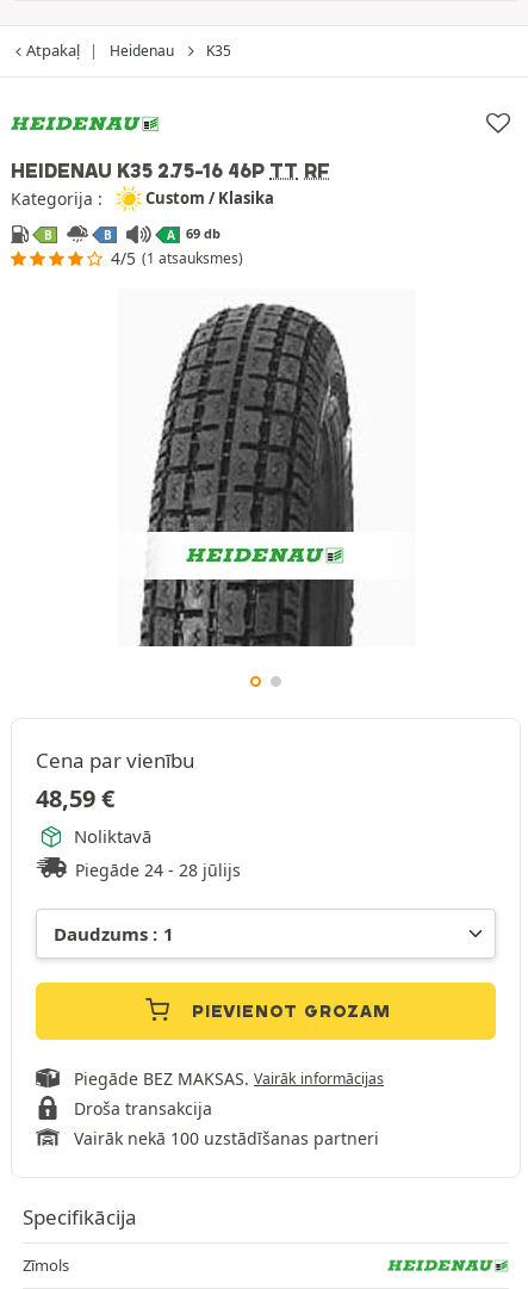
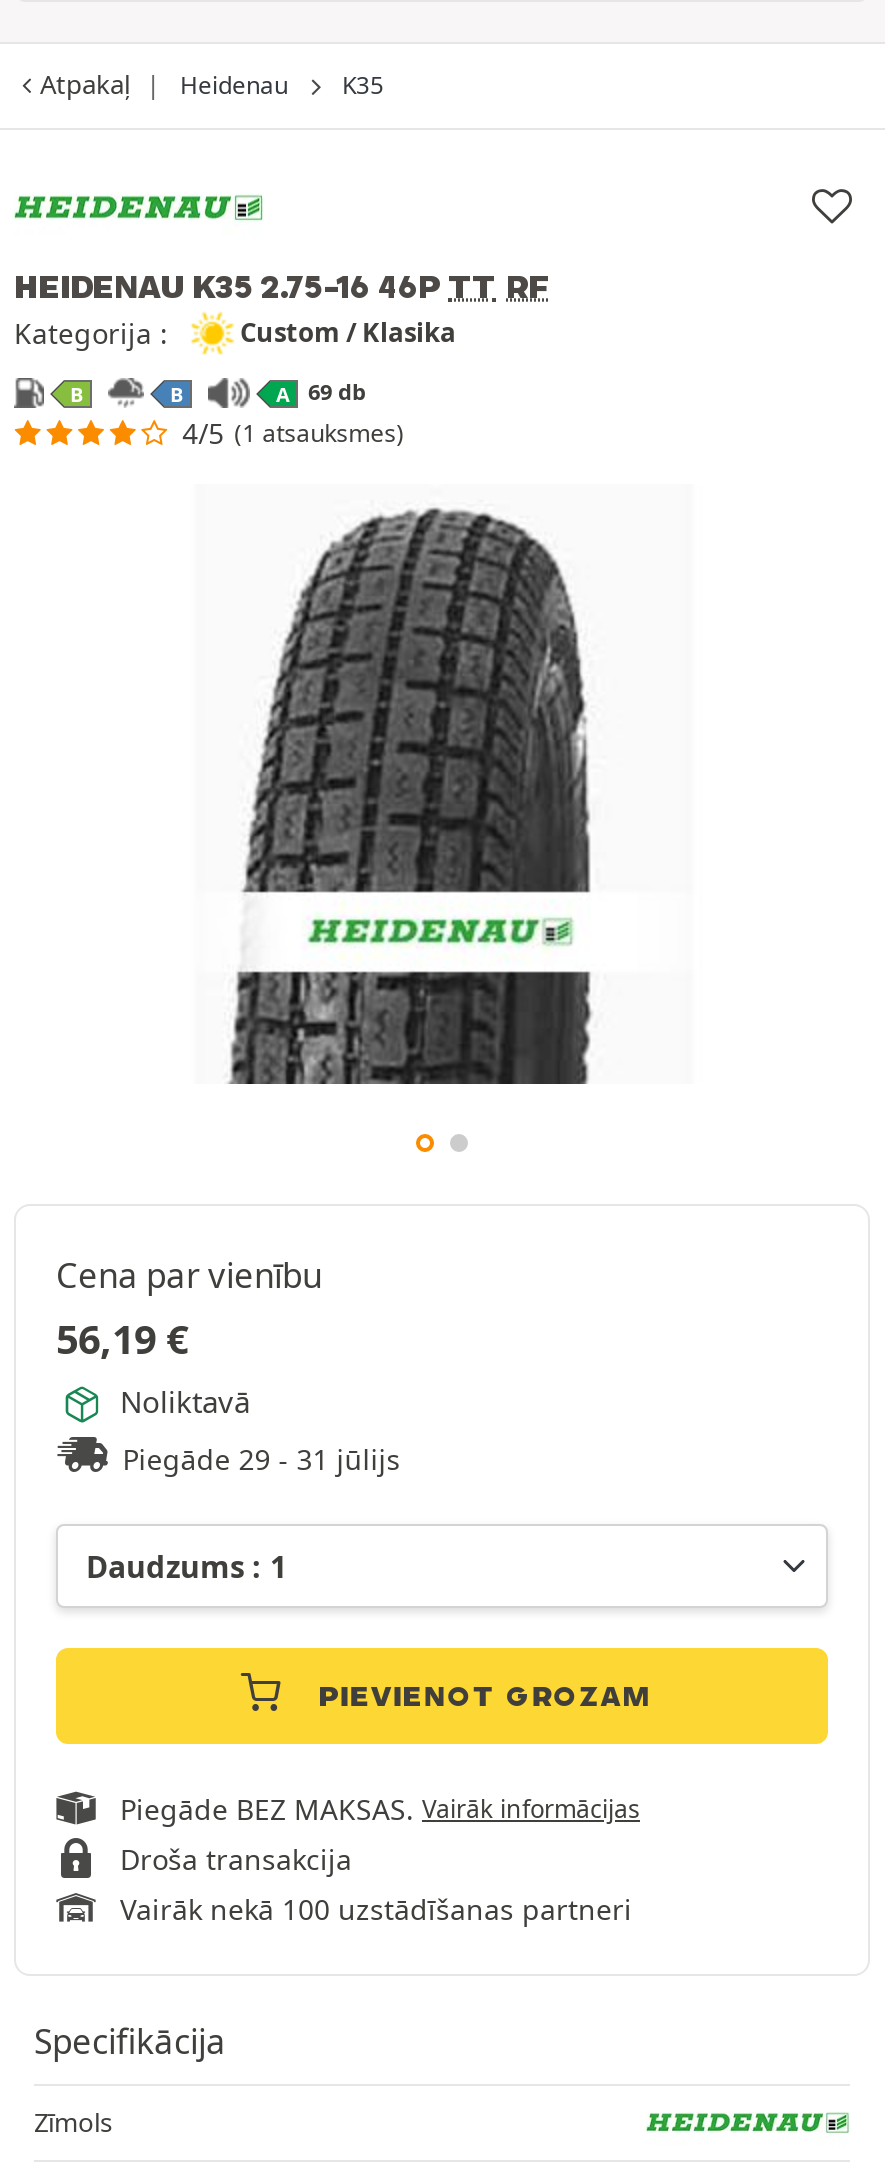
- 48,59 €
+ 56,19 €

- Piegāde 24 - 28 jūlijs
+ Piegāde 29 - 31 jūlijs
